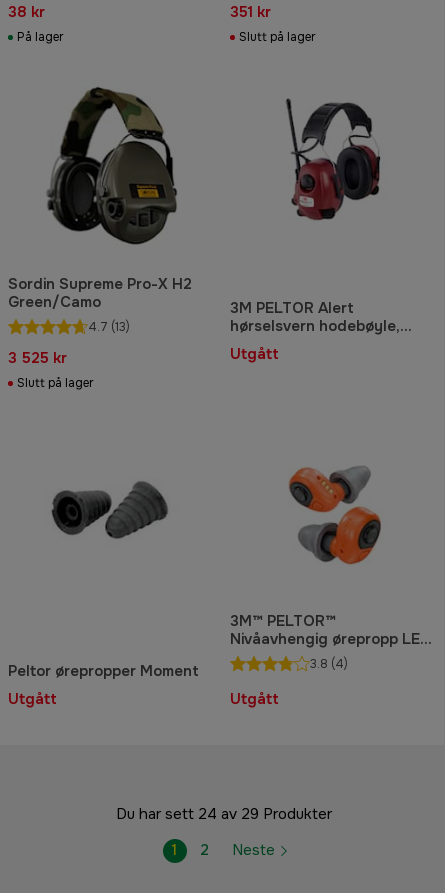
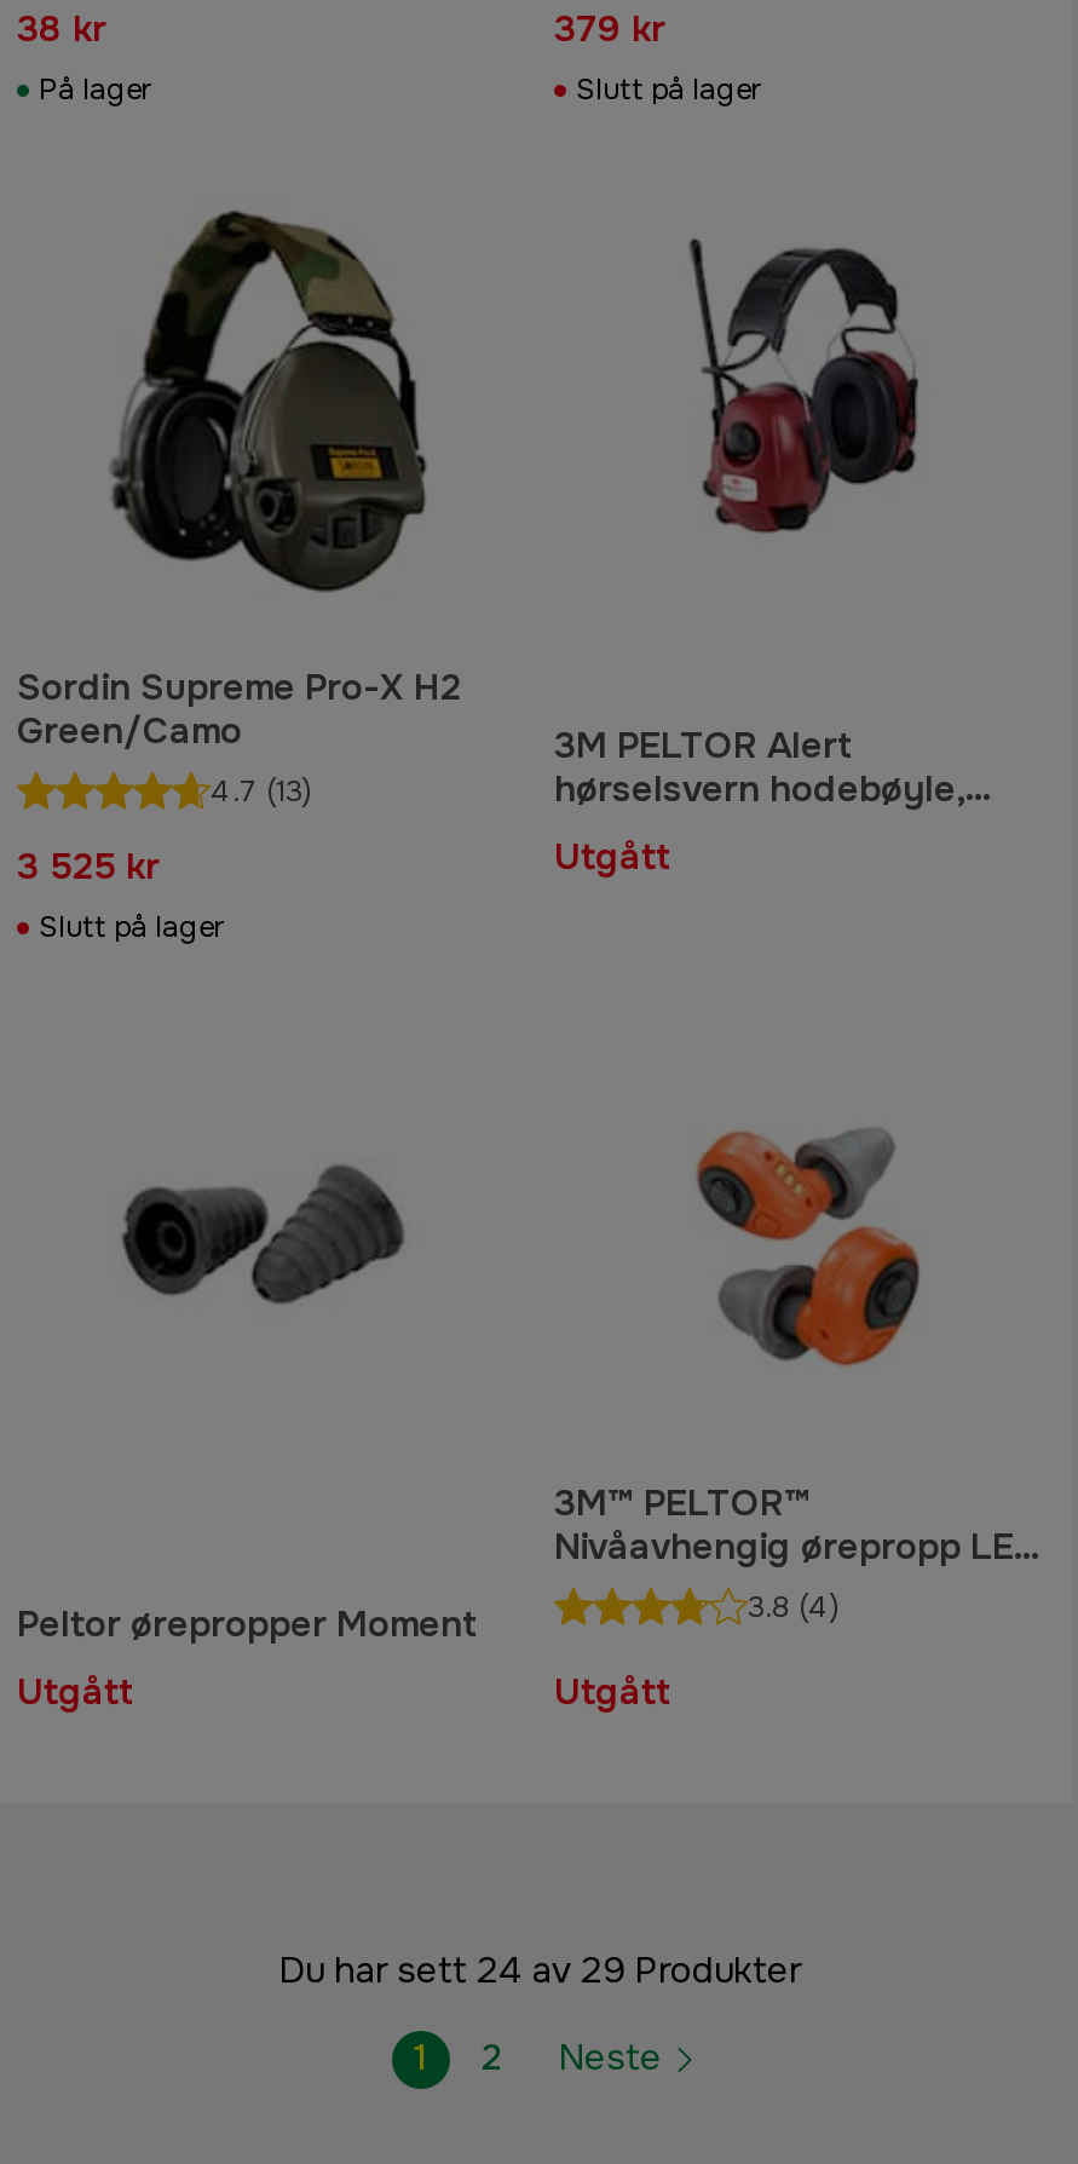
- 351 kr
+ 379 kr
